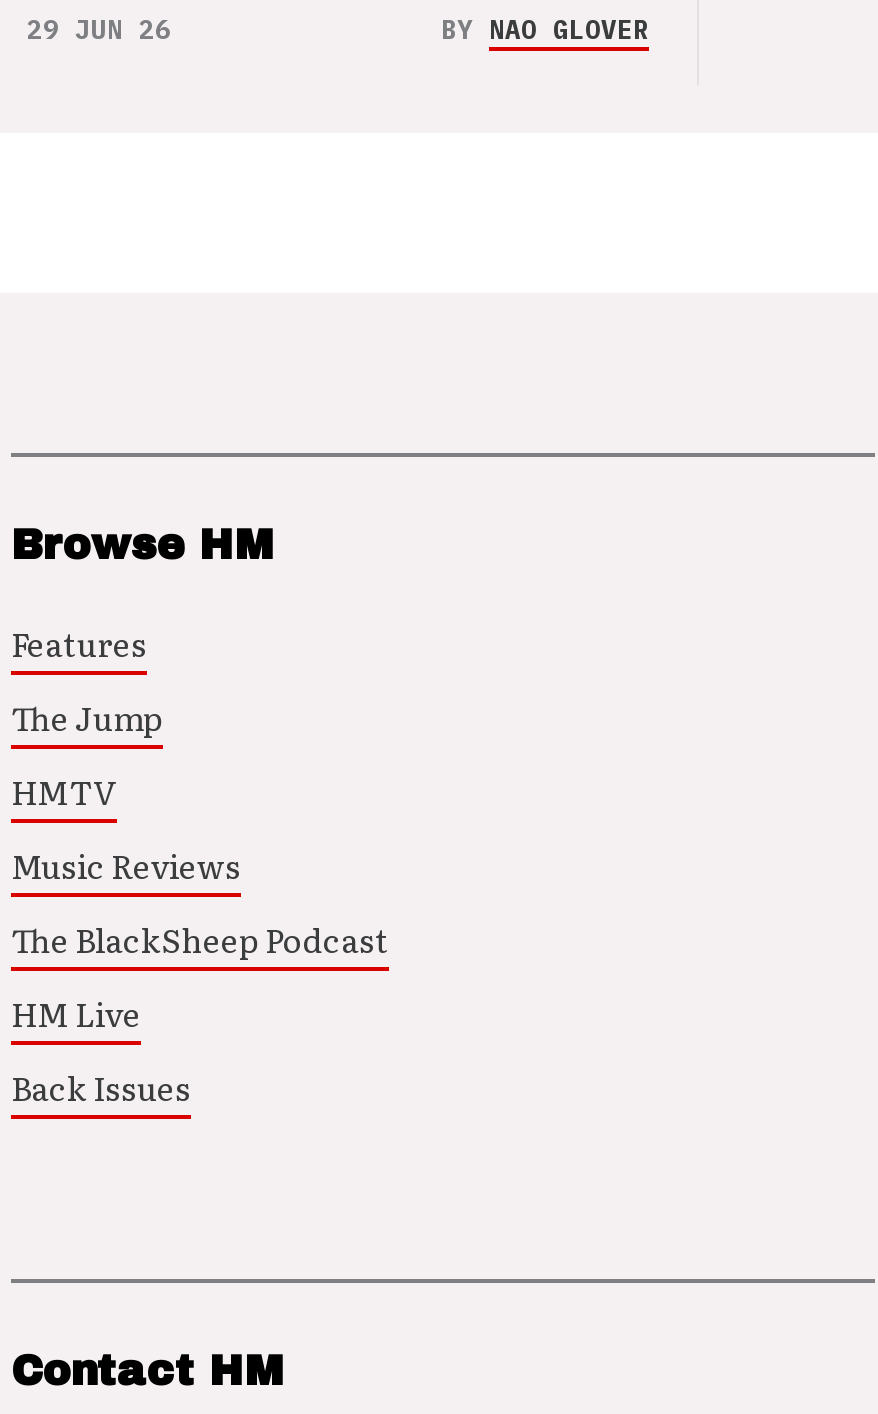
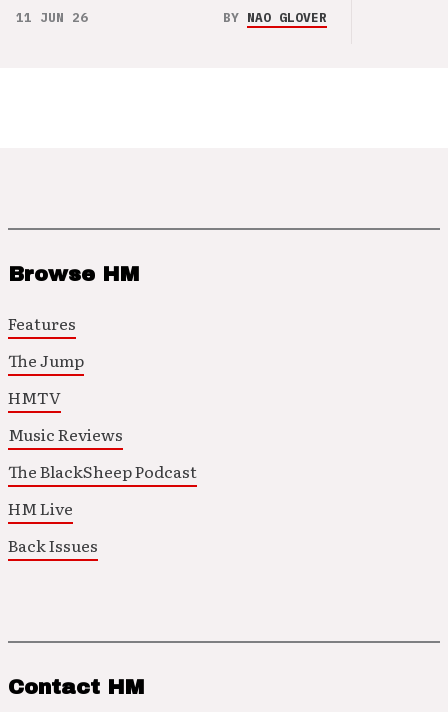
- 29 JUN 26
+ 11 JUN 26
